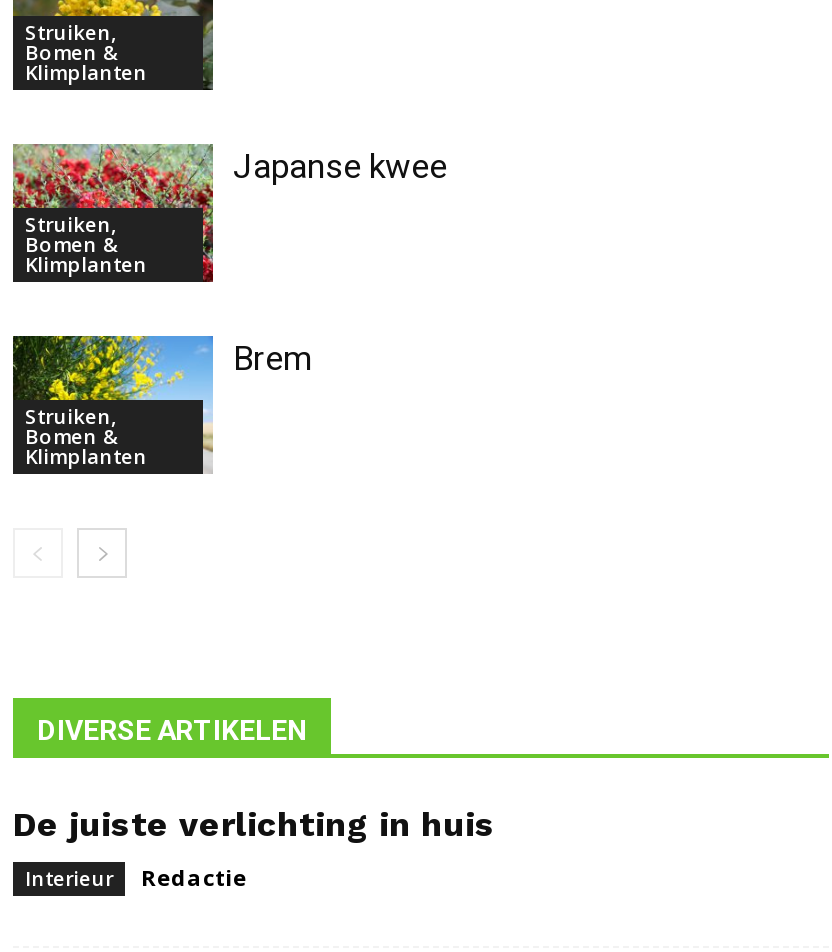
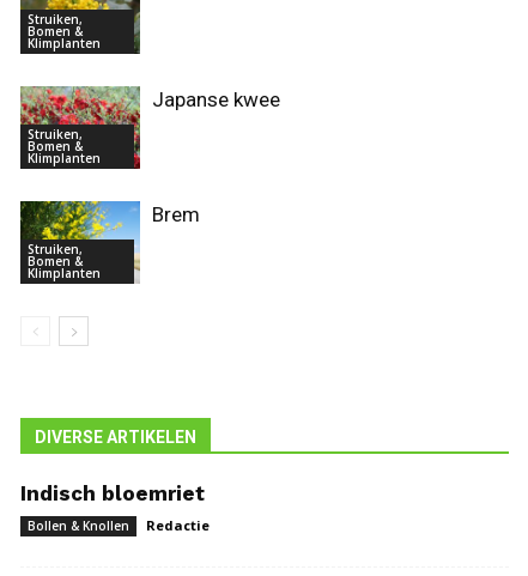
- De juiste verlichting in huis
+ Indisch bloemriet

- Interieur
+ Bollen & Knollen
